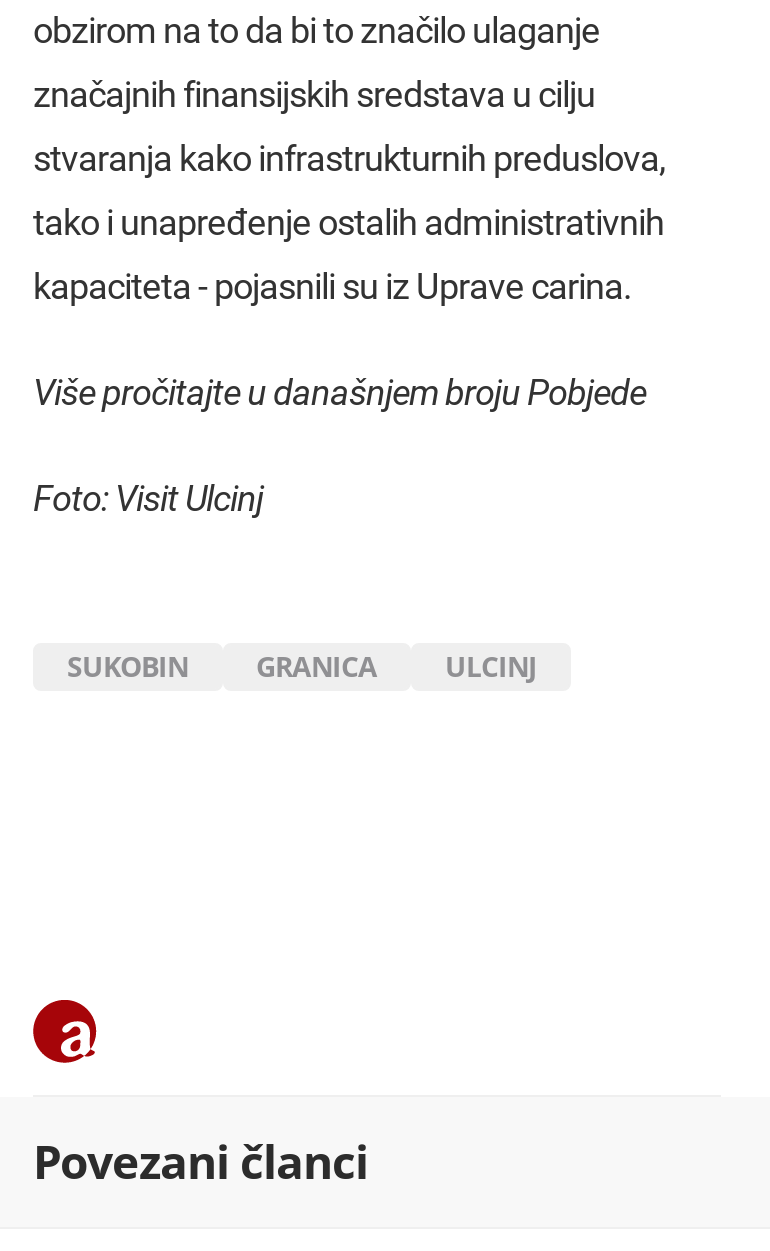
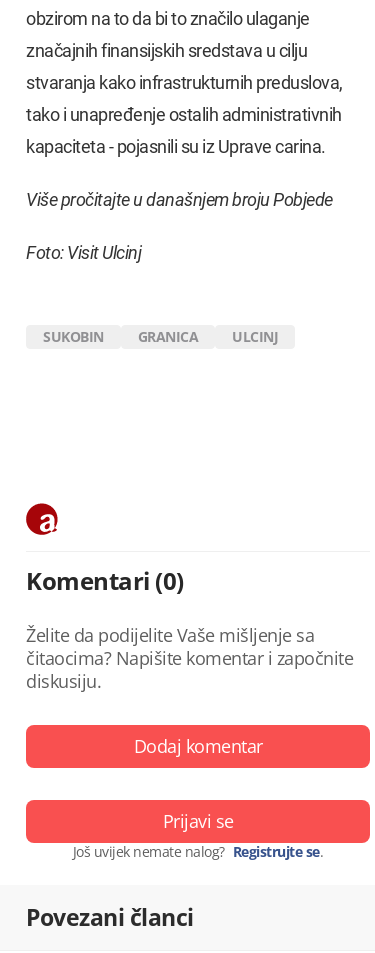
+ Komentari (0)
+ Želite da podijelite Vaše mišljenje sa
+ čitaocima? Napišite komentar i započnite
+ diskusiju.
+ Dodaj komentar
+ Prijavi se
+ Još uvijek nemate nalog? Registrujte se.
